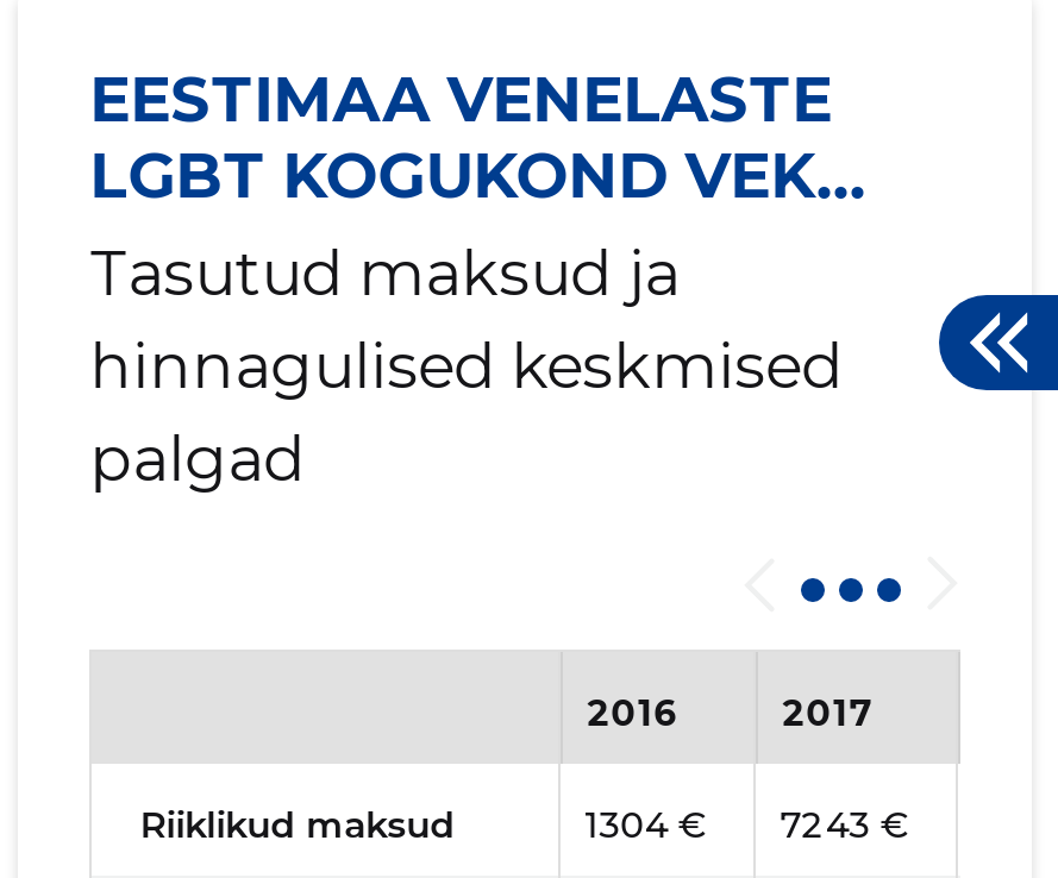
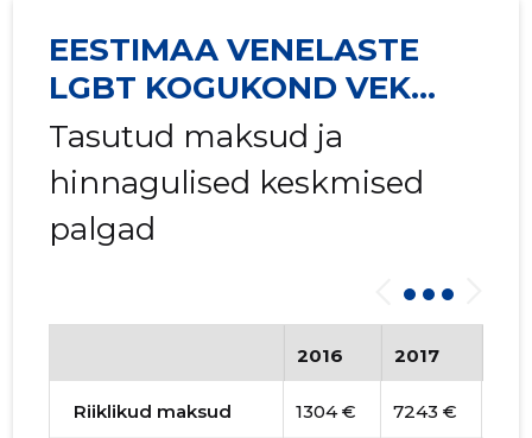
- [image]
